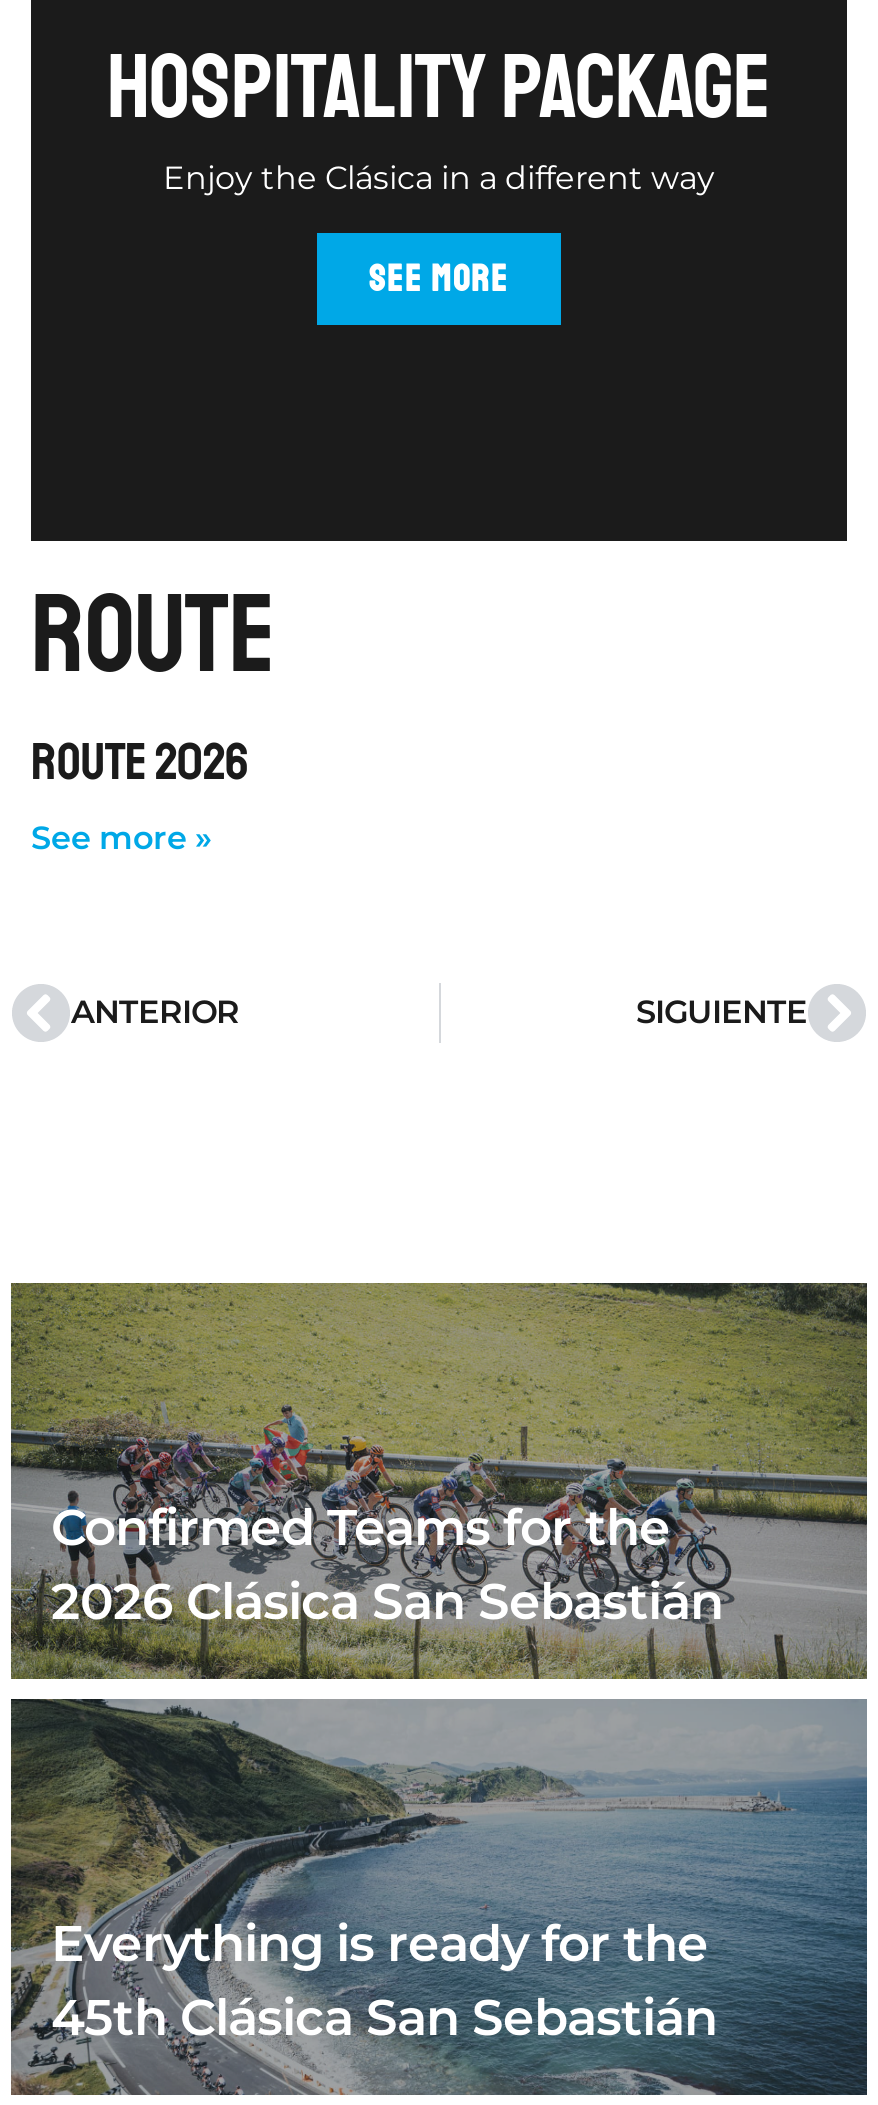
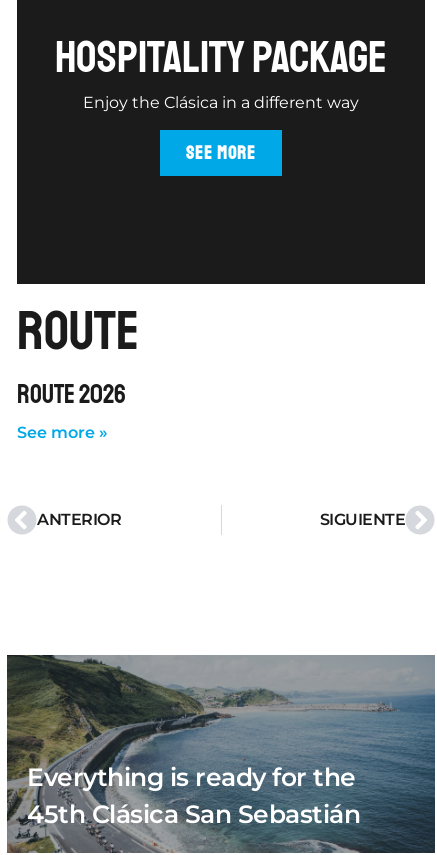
- [image]
- Confirmed Teams for the
- 2026 Clásica San Sebastián
